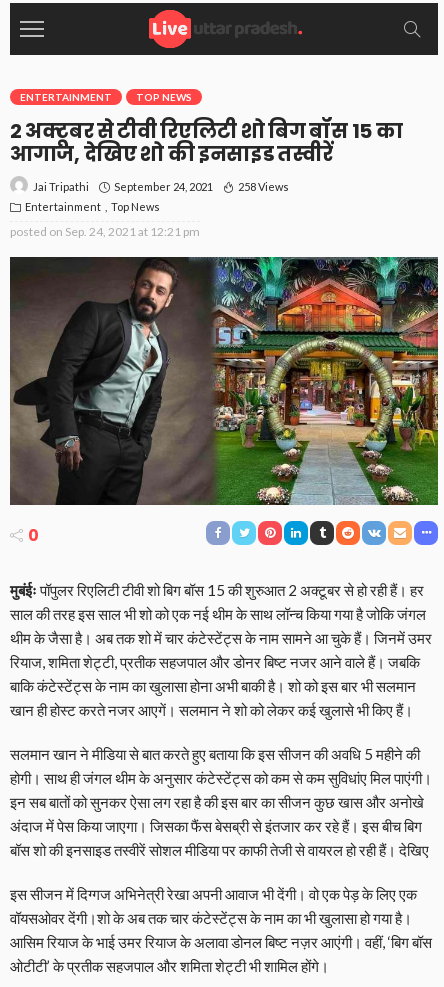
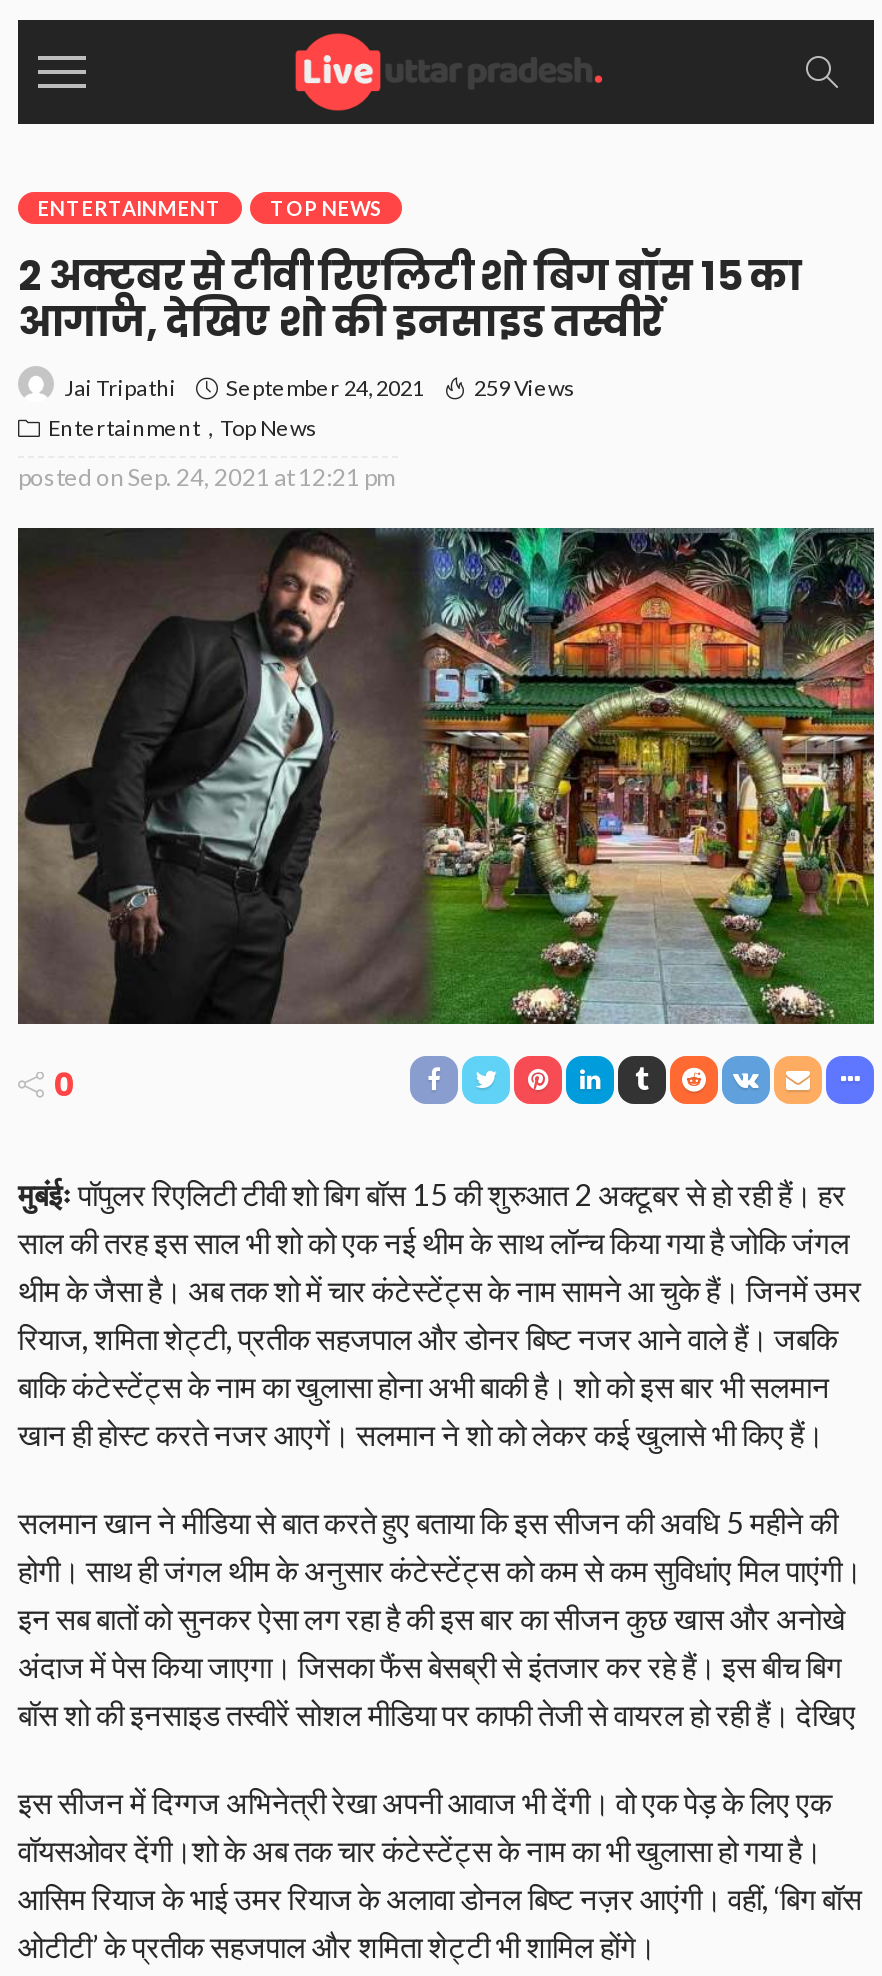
- Jai Tripathi September 24, 2021 258 Views
+ Jai Tripathi September 24, 2021 259 Views
